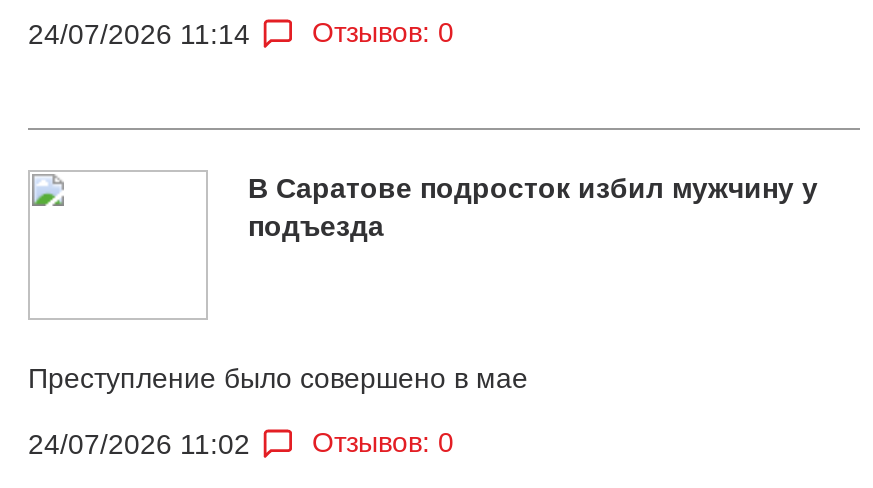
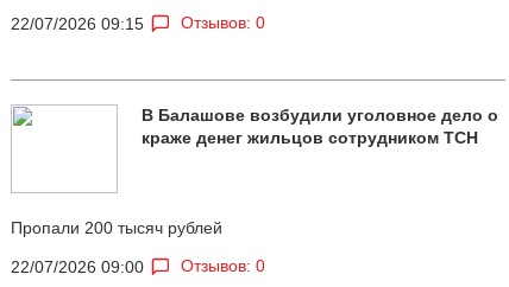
- 24/07/2026 11:14 Отзывов: 0
+ 22/07/2026 09:15 Отзывов: 0

- В Саратове подросток избил мужчину у
- подъезда
+ В Балашове возбудили уголовное дело о
+ краже денег жильцов сотрудником ТСН

- Преступление было совершено в мае
+ Пропали 200 тысяч рублей

- 24/07/2026 11:02 Отзывов: 0
+ 22/07/2026 09:00 Отзывов: 0
